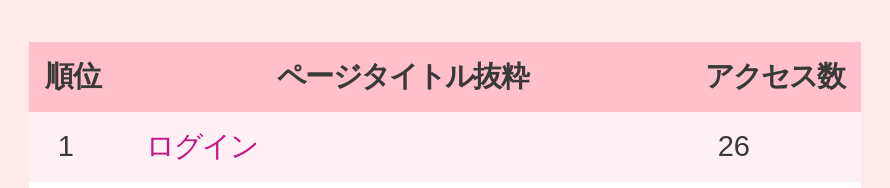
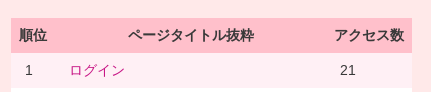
- 26
+ 21
